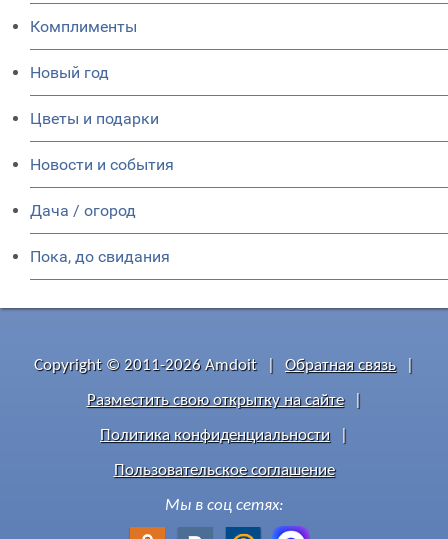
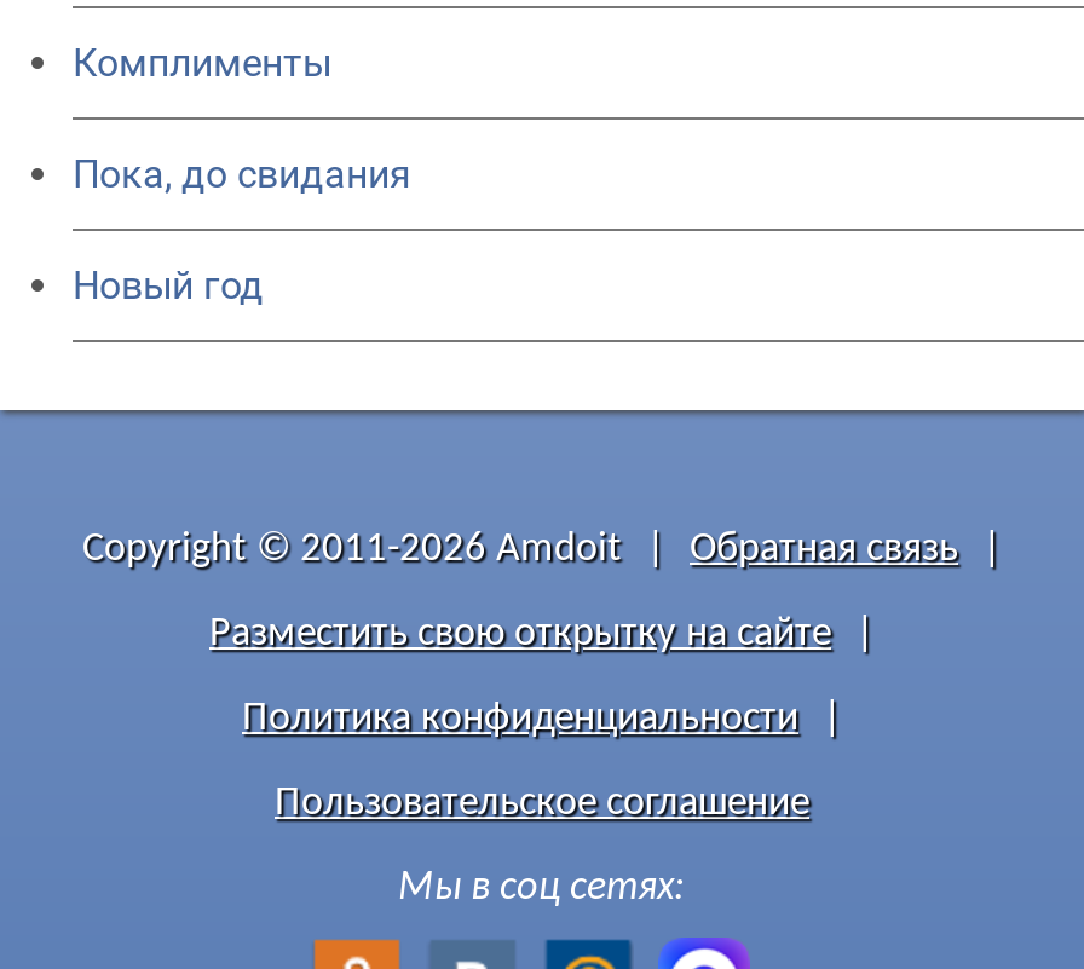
moved down: Новый год

- Цветы и подарки
- Новости и события
- Дача / огород

moved up: Пока, до свидания
